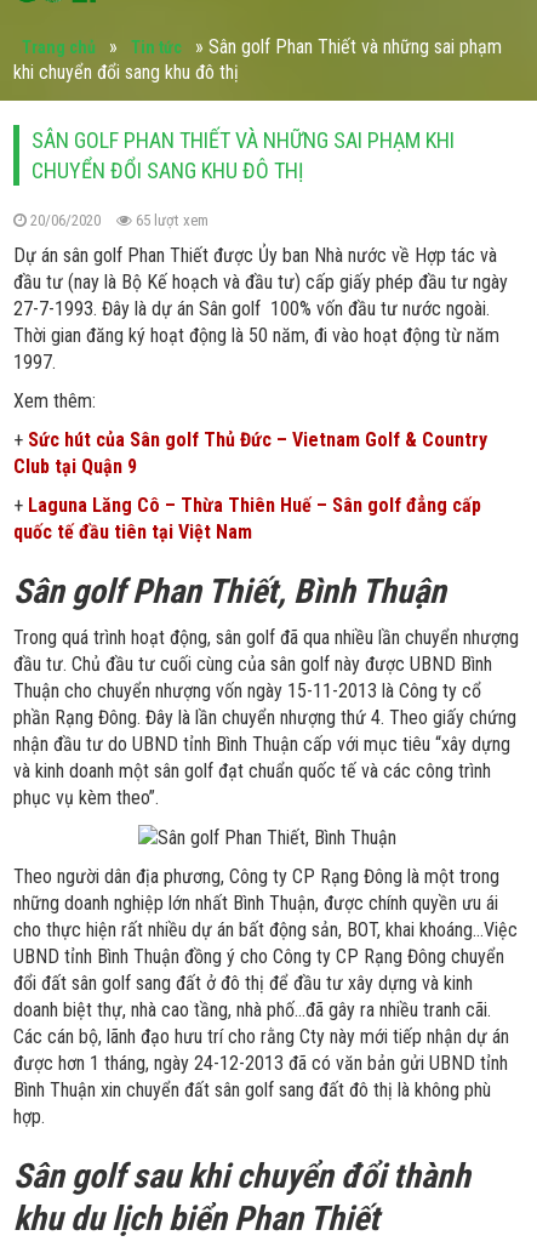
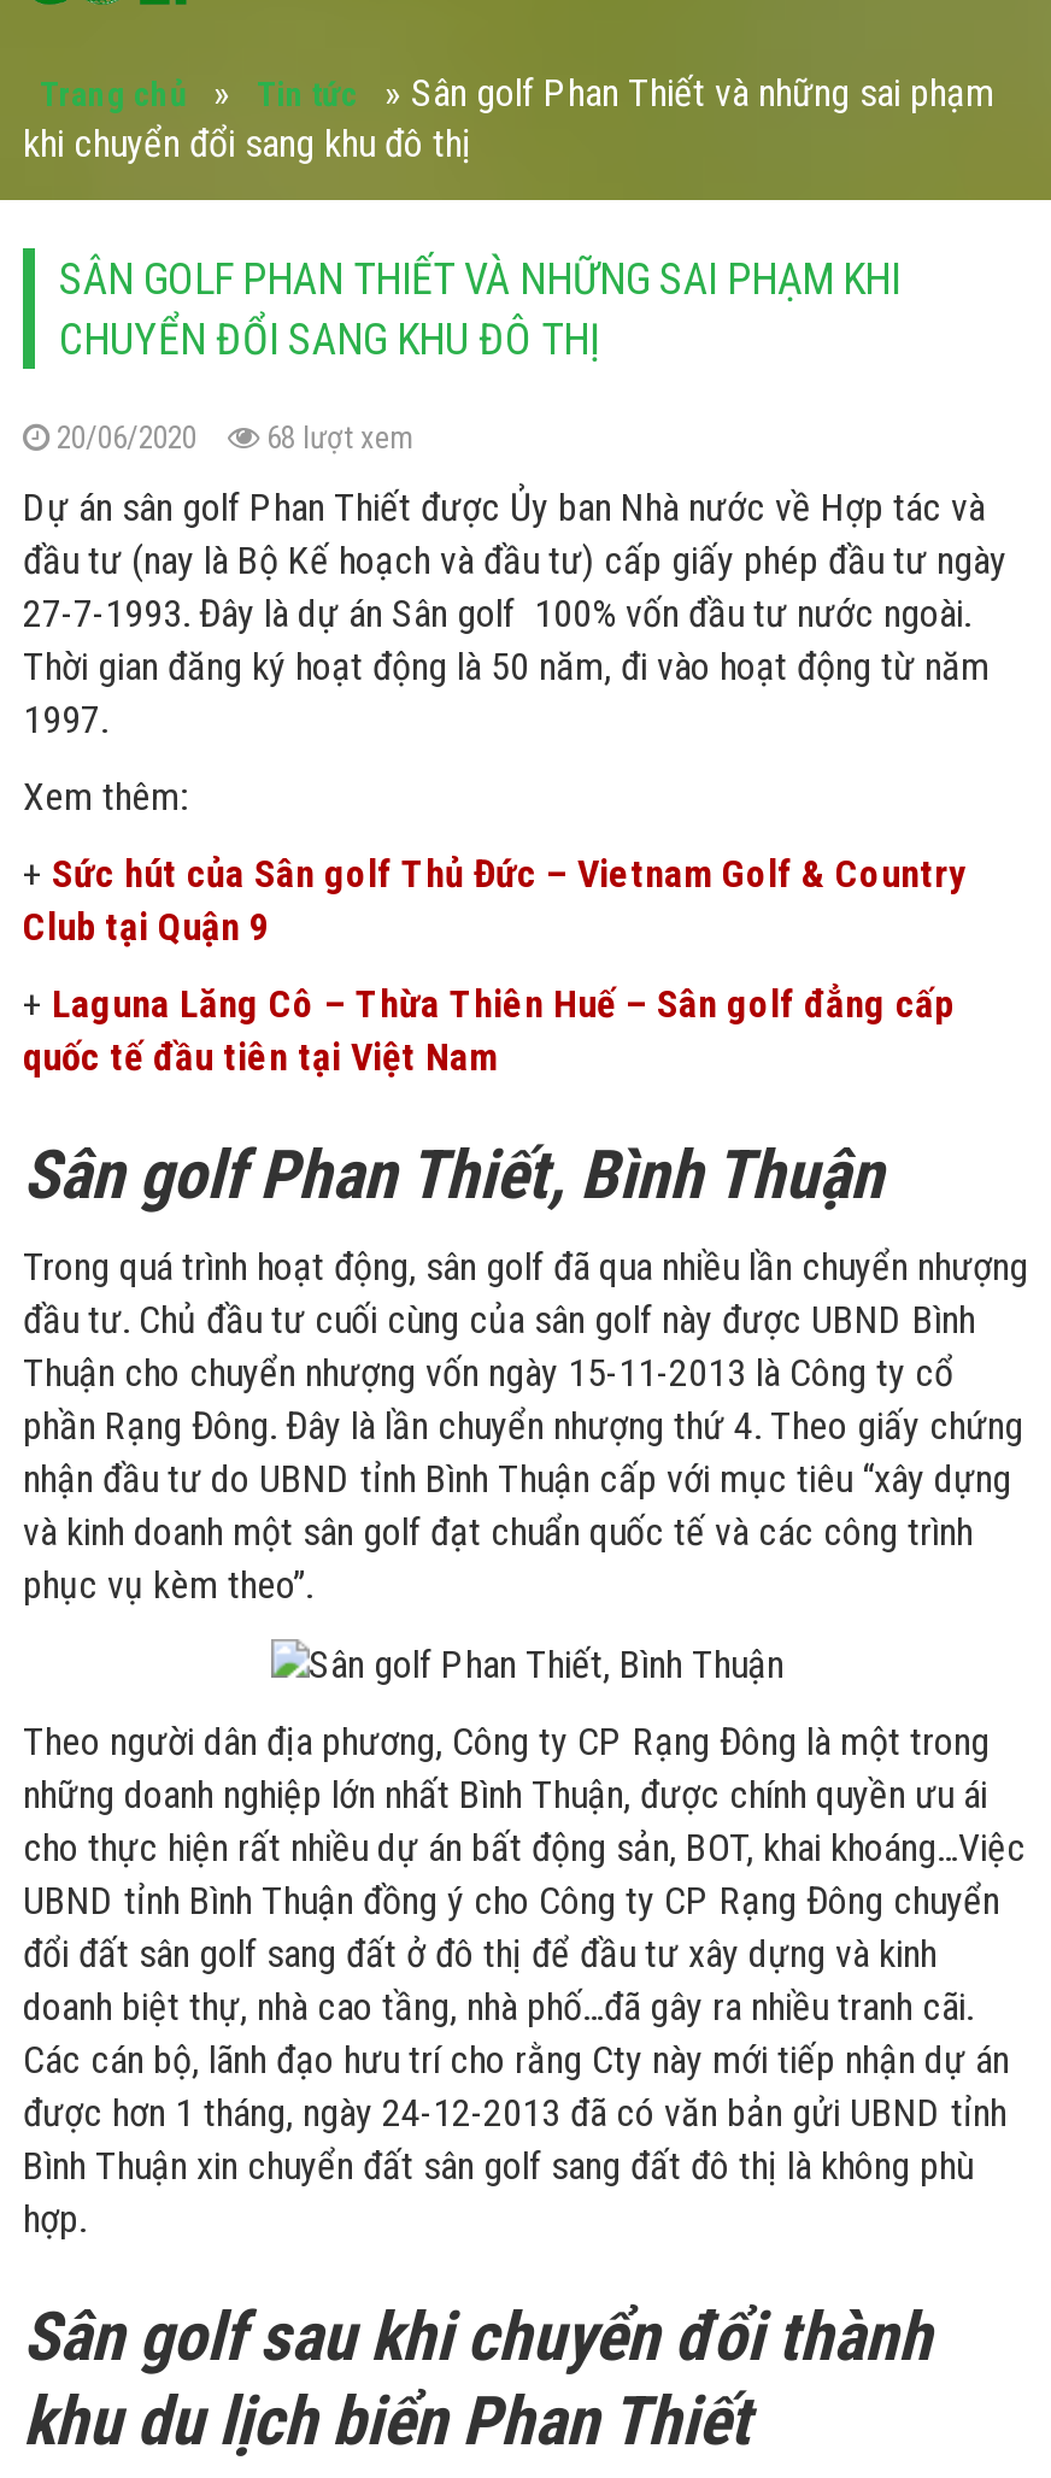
- 20/06/2020 65 lượt xem
+ 20/06/2020 68 lượt xem
